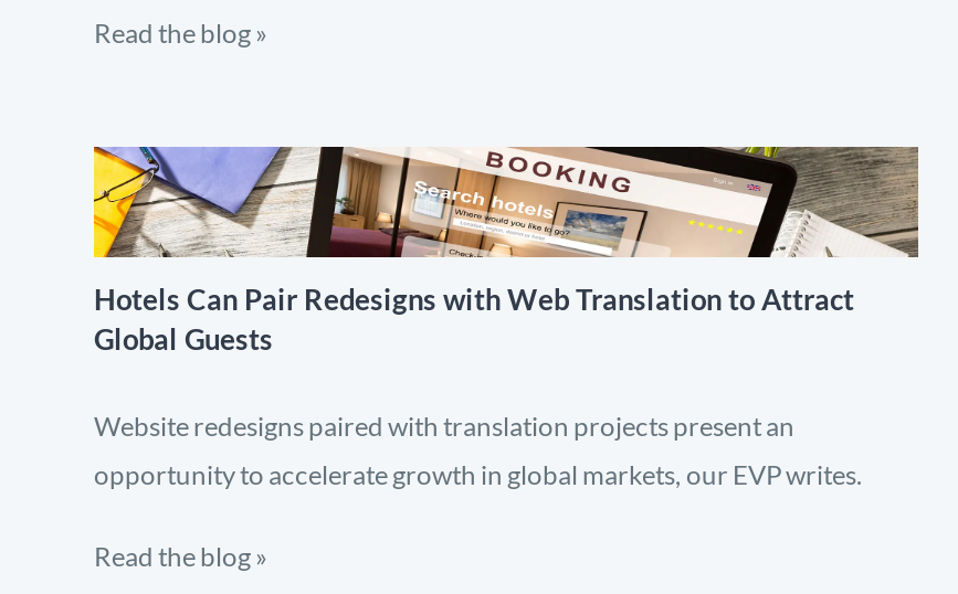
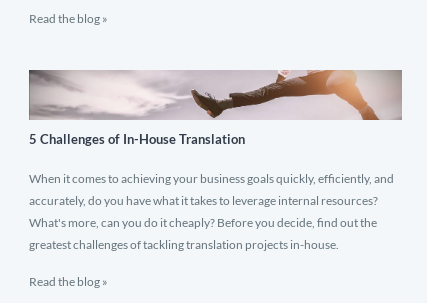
- [image]
- Hotels Can Pair Redesigns with Web Translation to Attract
- Global Guests
- Website redesigns paired with translation projects present an
- opportunity to accelerate growth in global markets, our EVP writes.
+ [image]
+ 5 Challenges of In-House Translation
+ When it comes to achieving your business goals quickly, efficiently, and
+ accurately, do you have what it takes to leverage internal resources?
+ What's more, can you do it cheaply? Before you decide, find out the
+ greatest challenges of tackling translation projects in-house.
